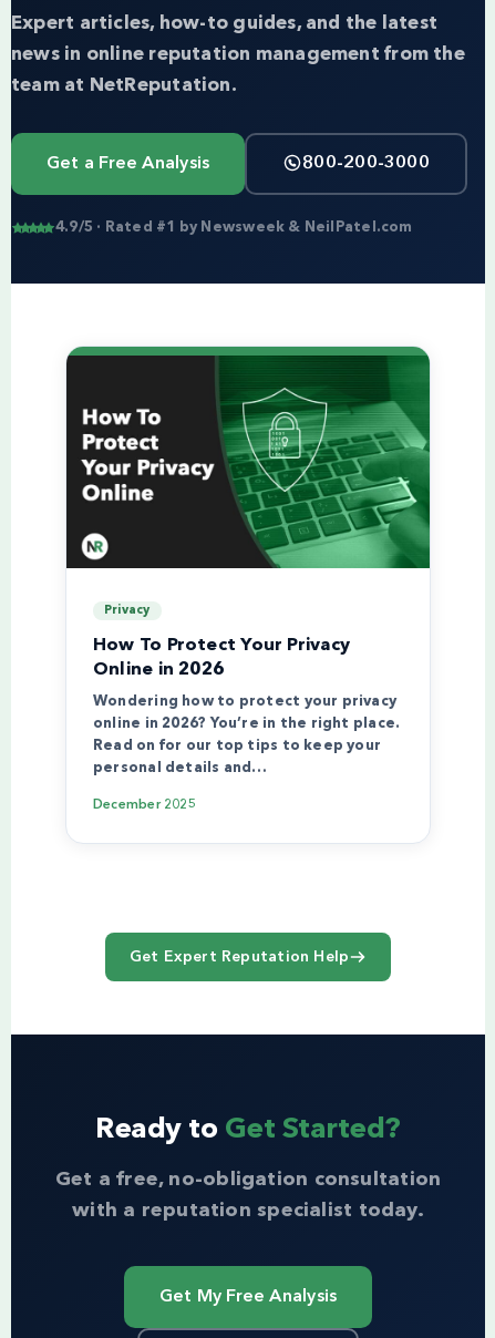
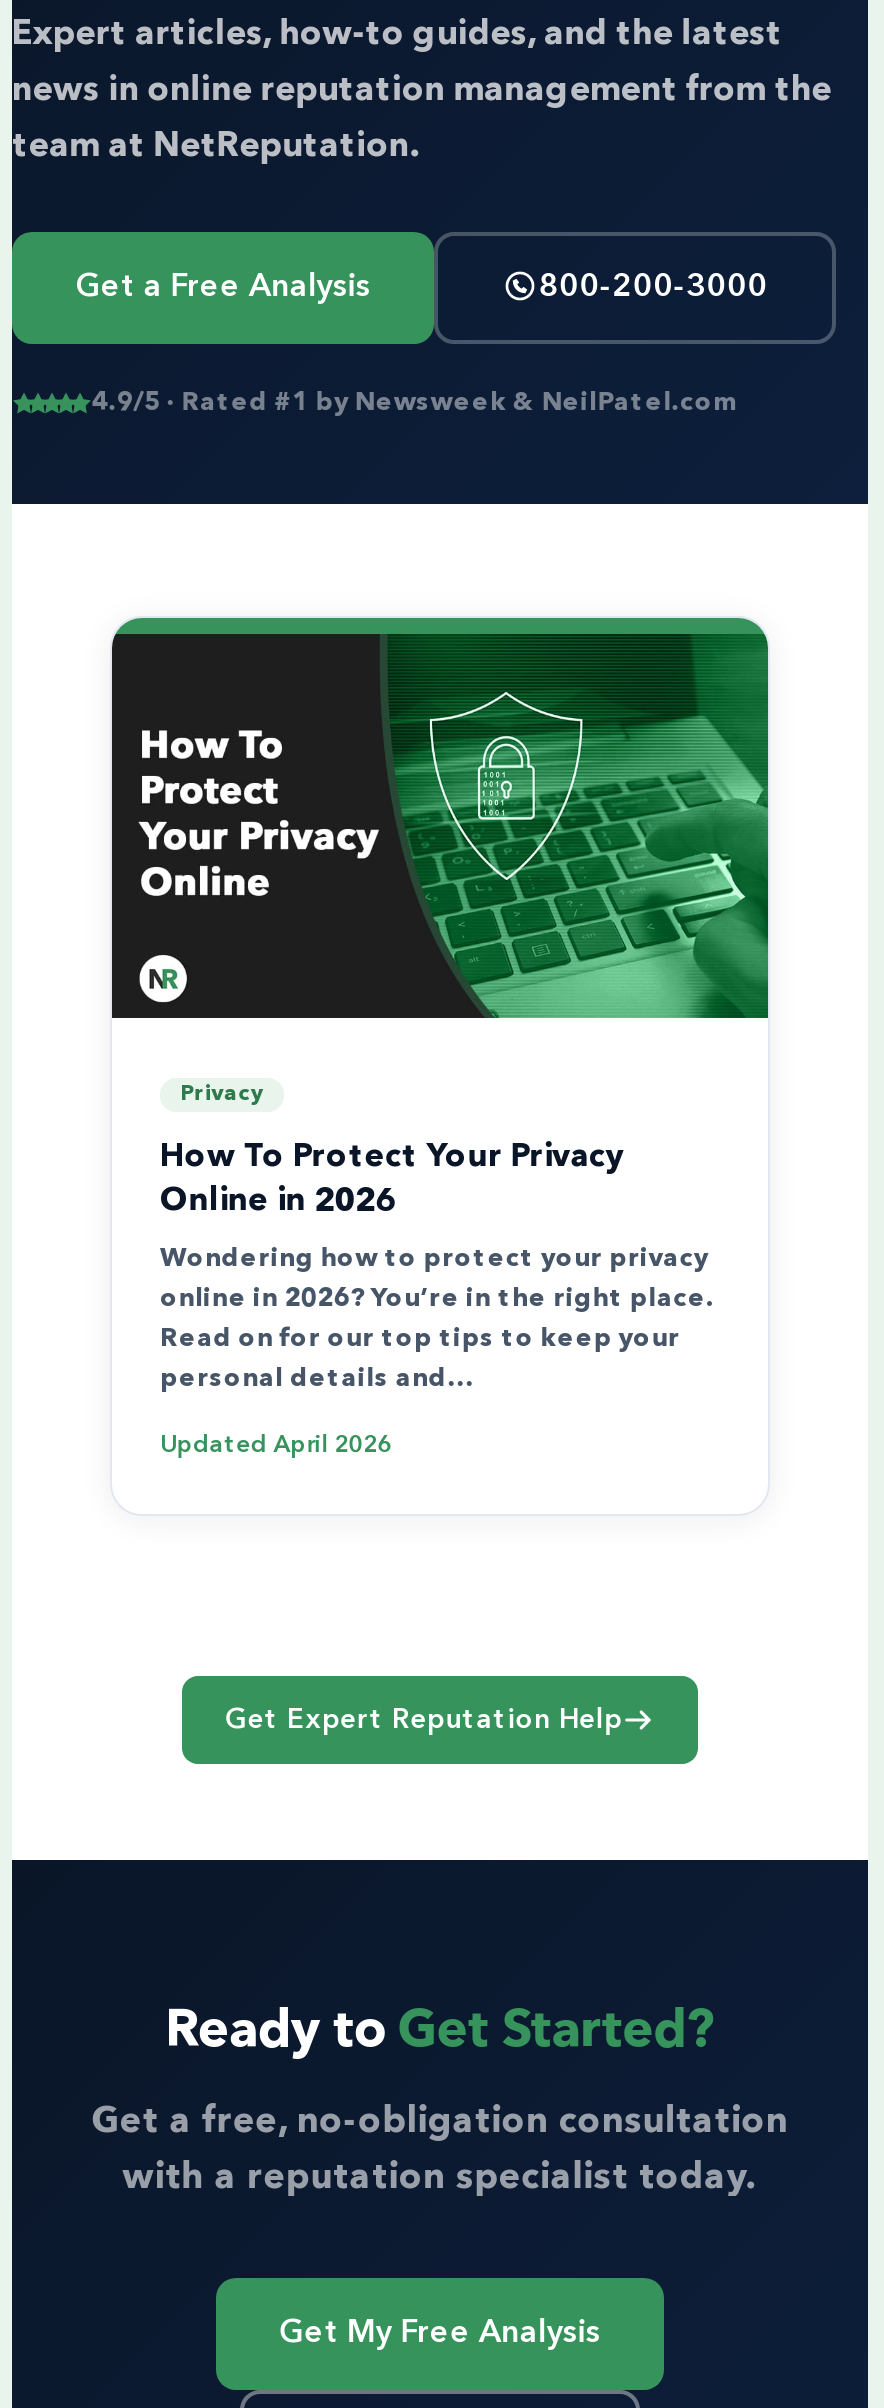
- December 2025
+ Updated April 2026
